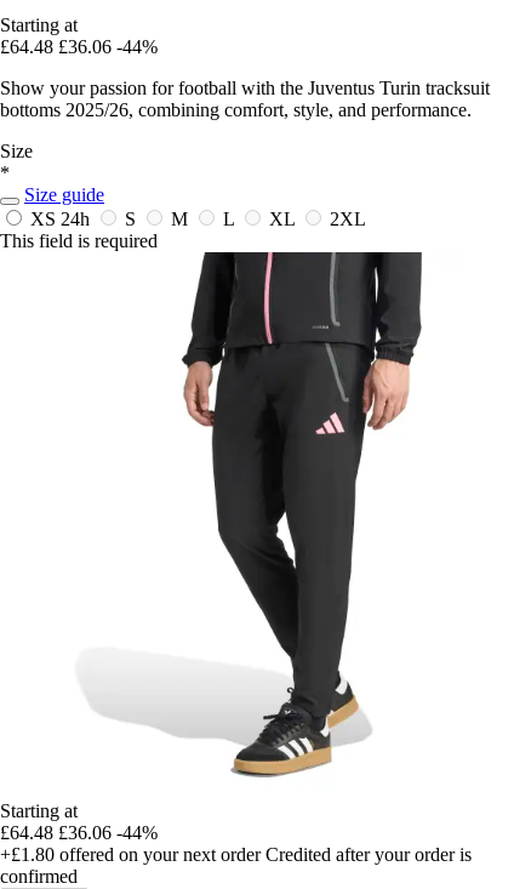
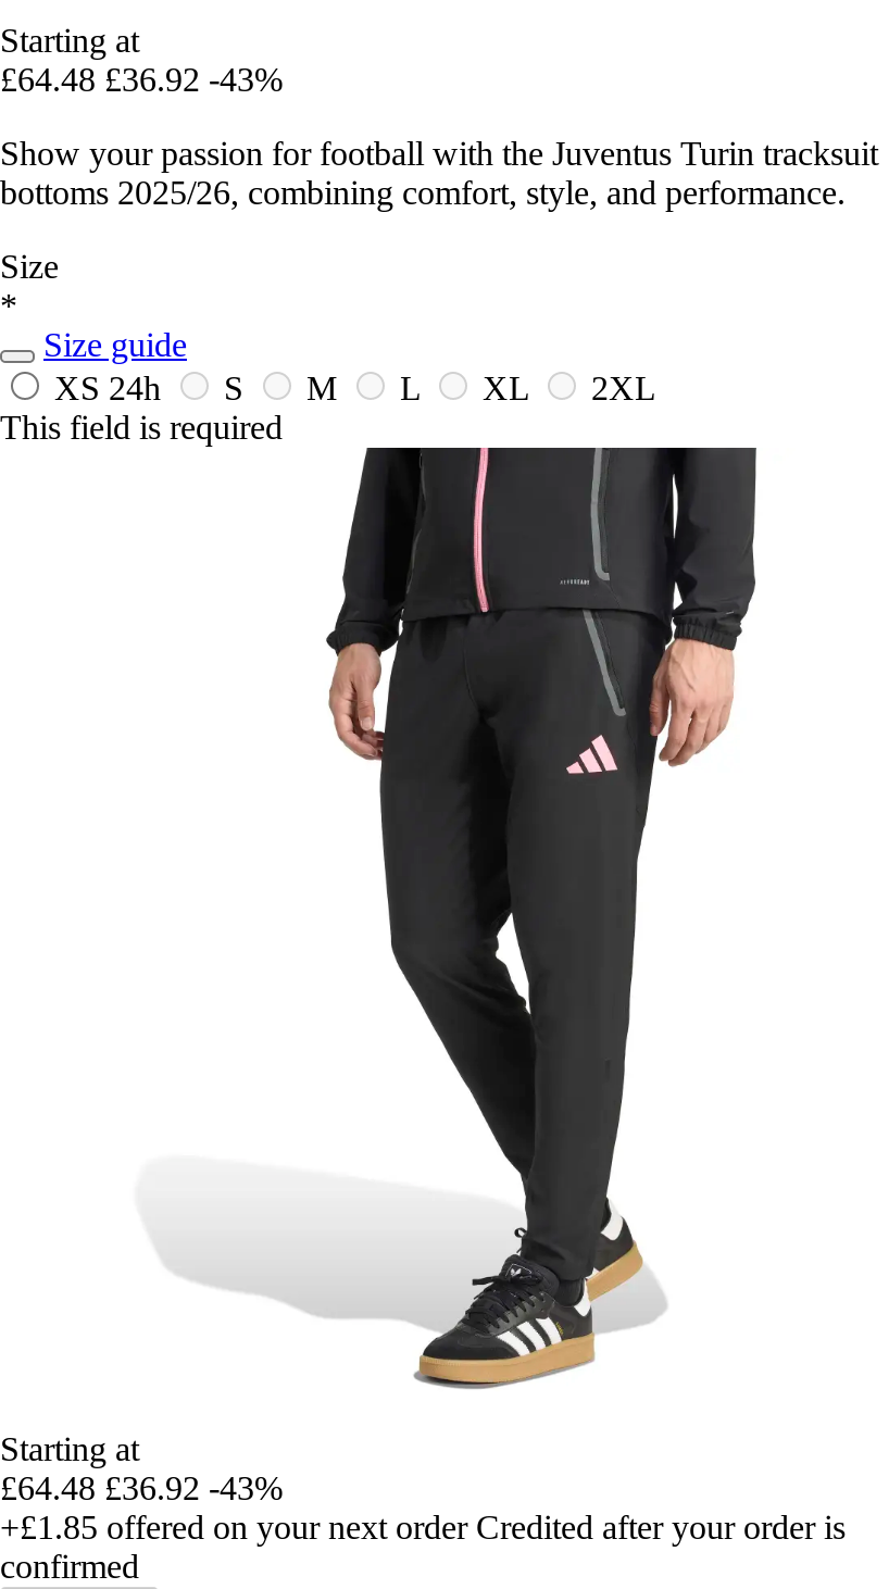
- £64.48 £36.06 -44%
+ £64.48 £36.92 -43%

- £64.48 £36.06 -44%
+ £64.48 £36.92 -43%

- +£1.80 offered on your next order Credited after your order is
+ +£1.85 offered on your next order Credited after your order is
